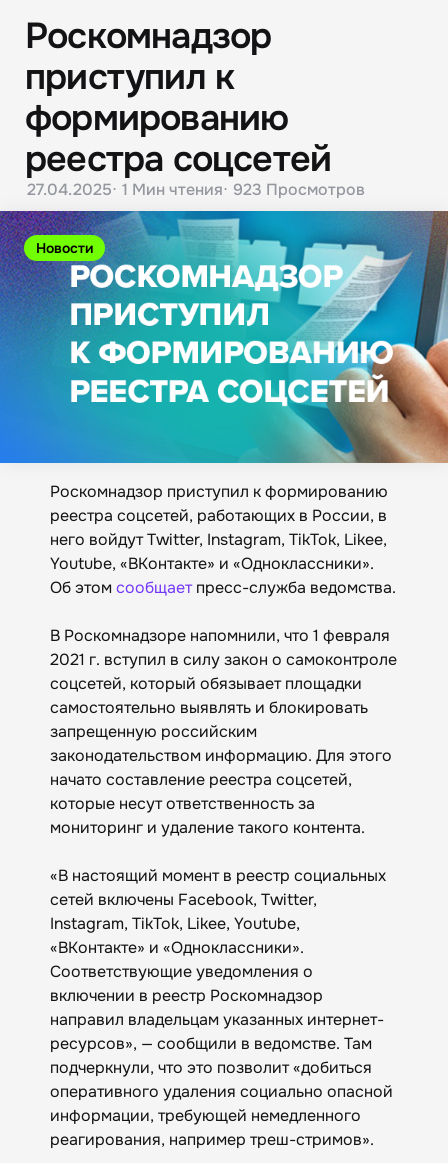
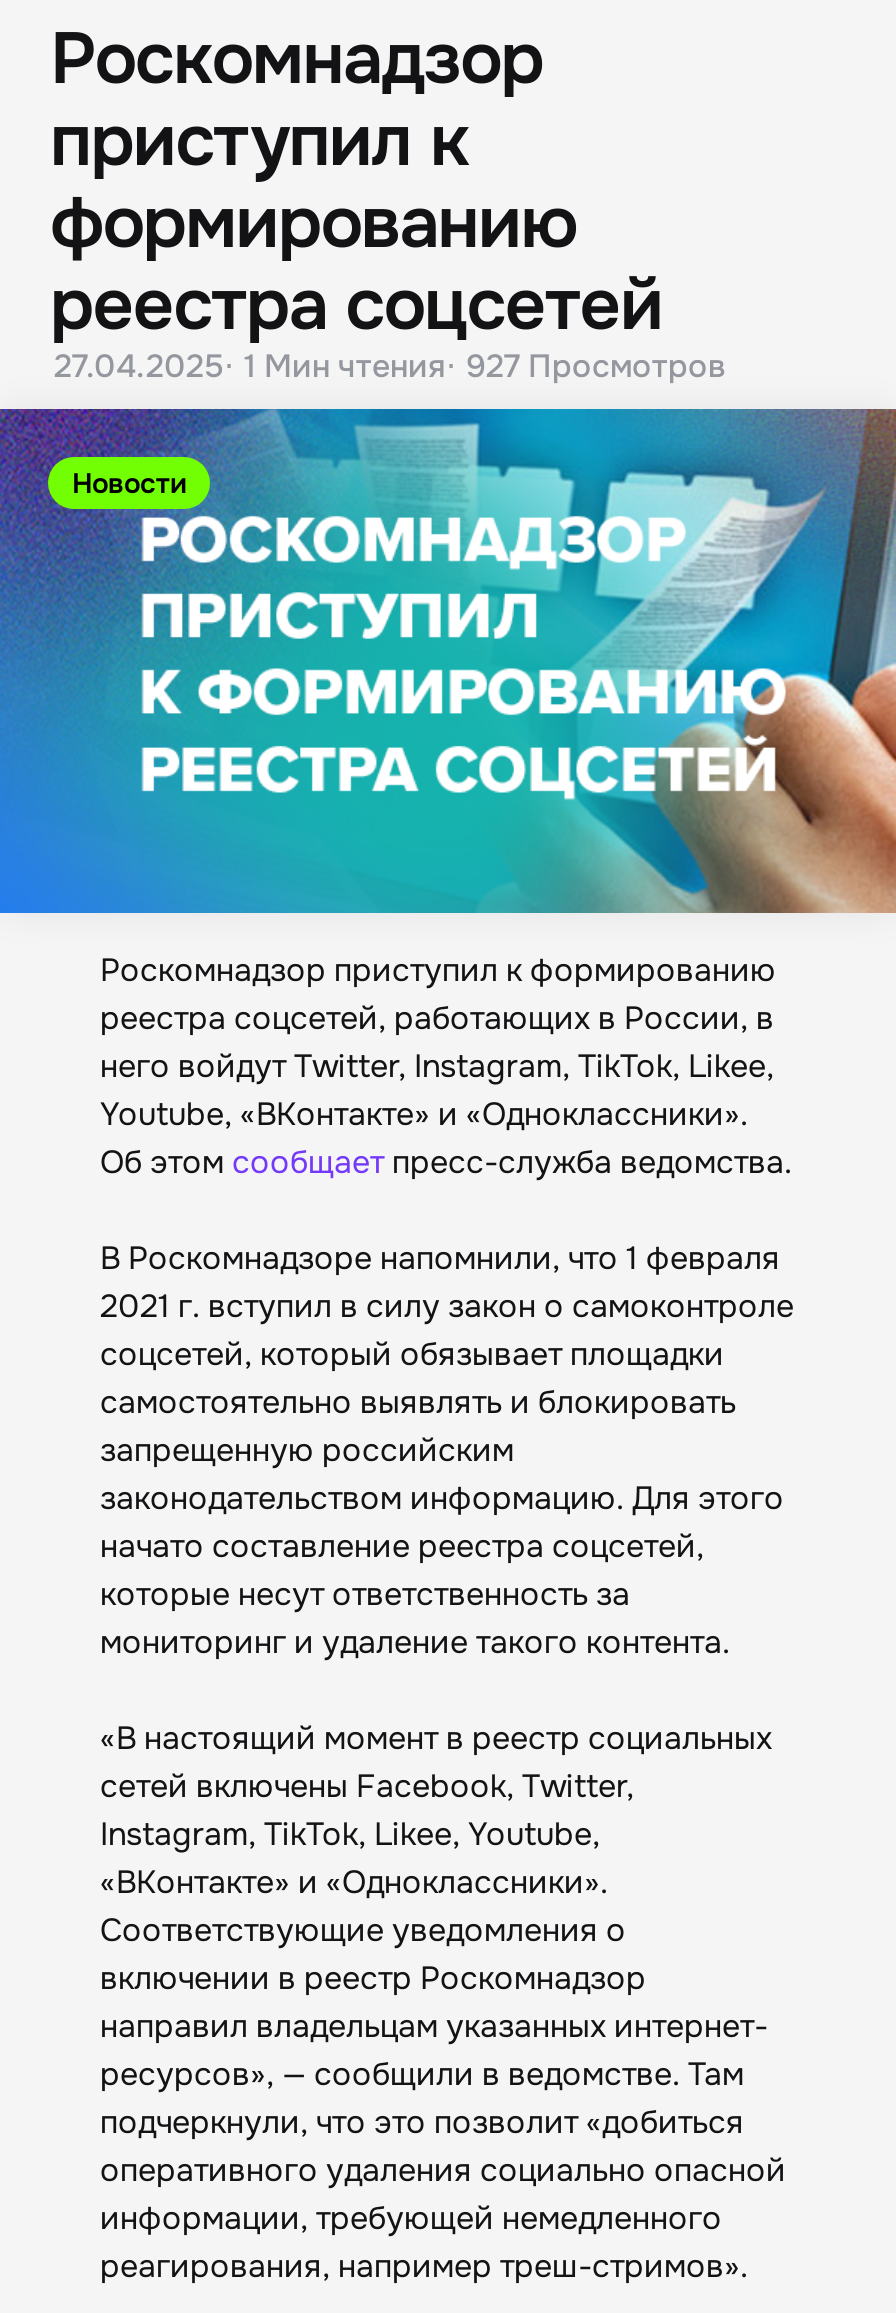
- 27.04.2025 1 Мин чтения 923 Просмотров
+ 27.04.2025 1 Мин чтения 927 Просмотров
